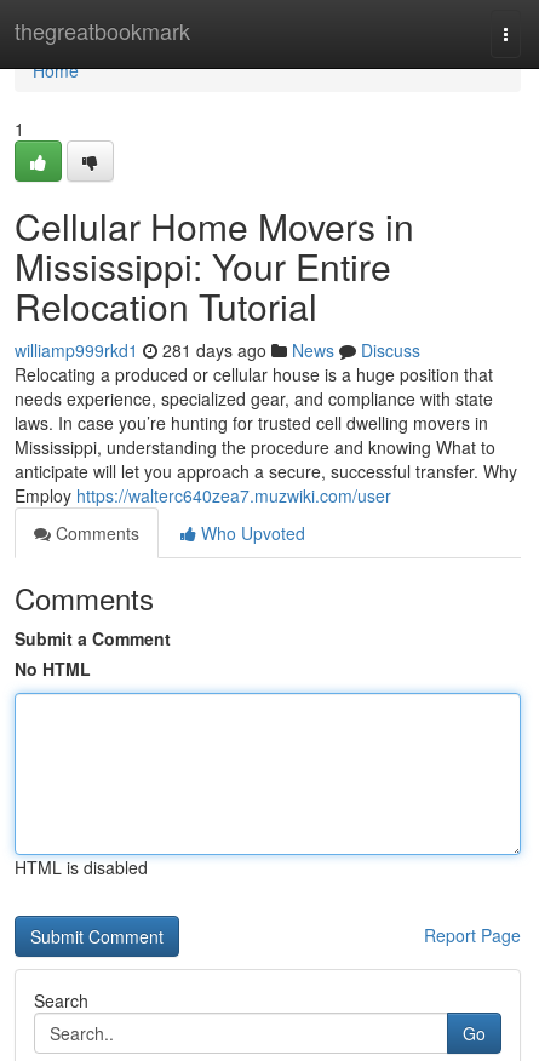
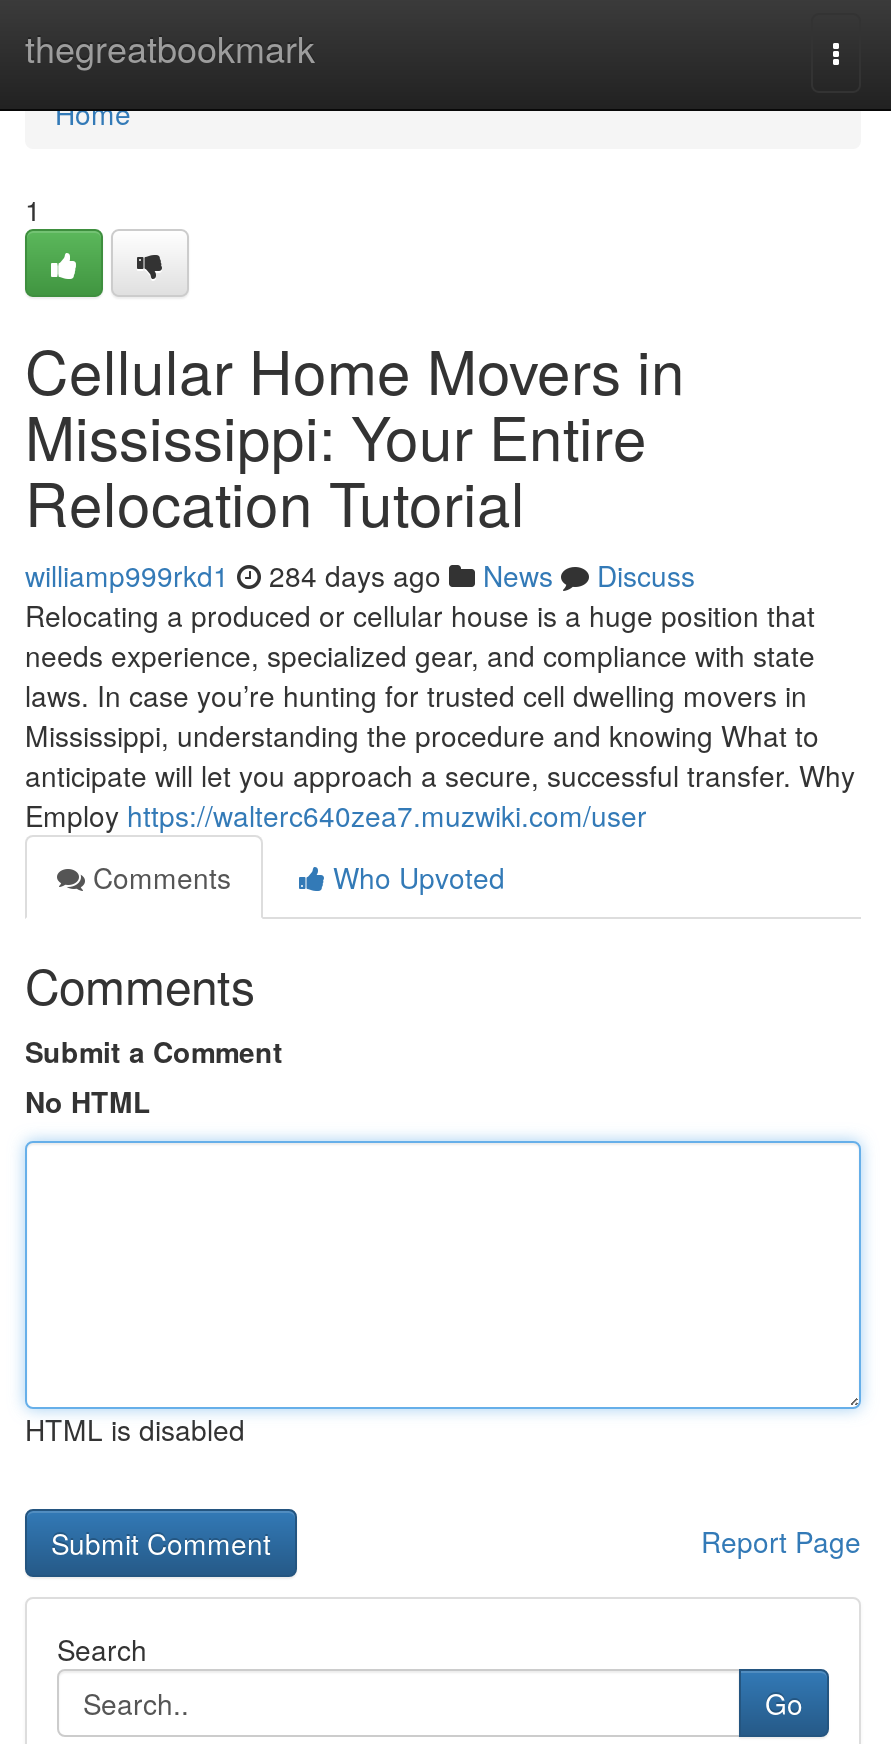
- williamp999rkd1 281 days ago News Discuss
+ williamp999rkd1 284 days ago News Discuss
